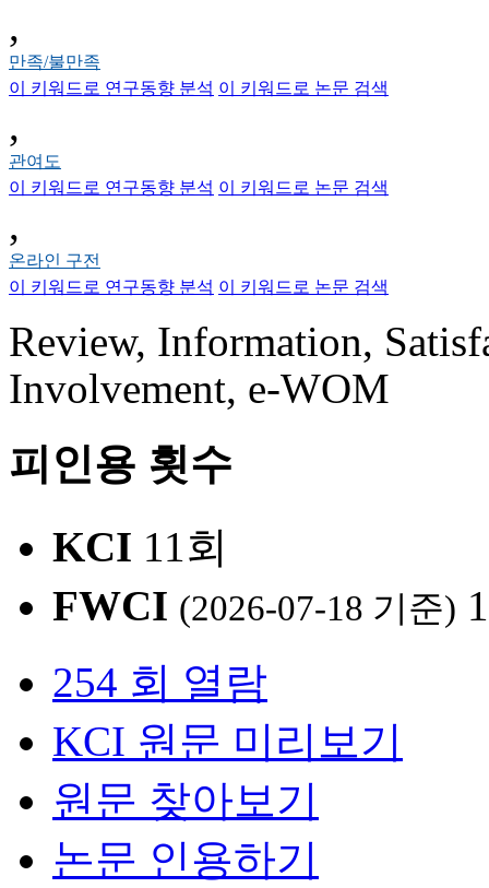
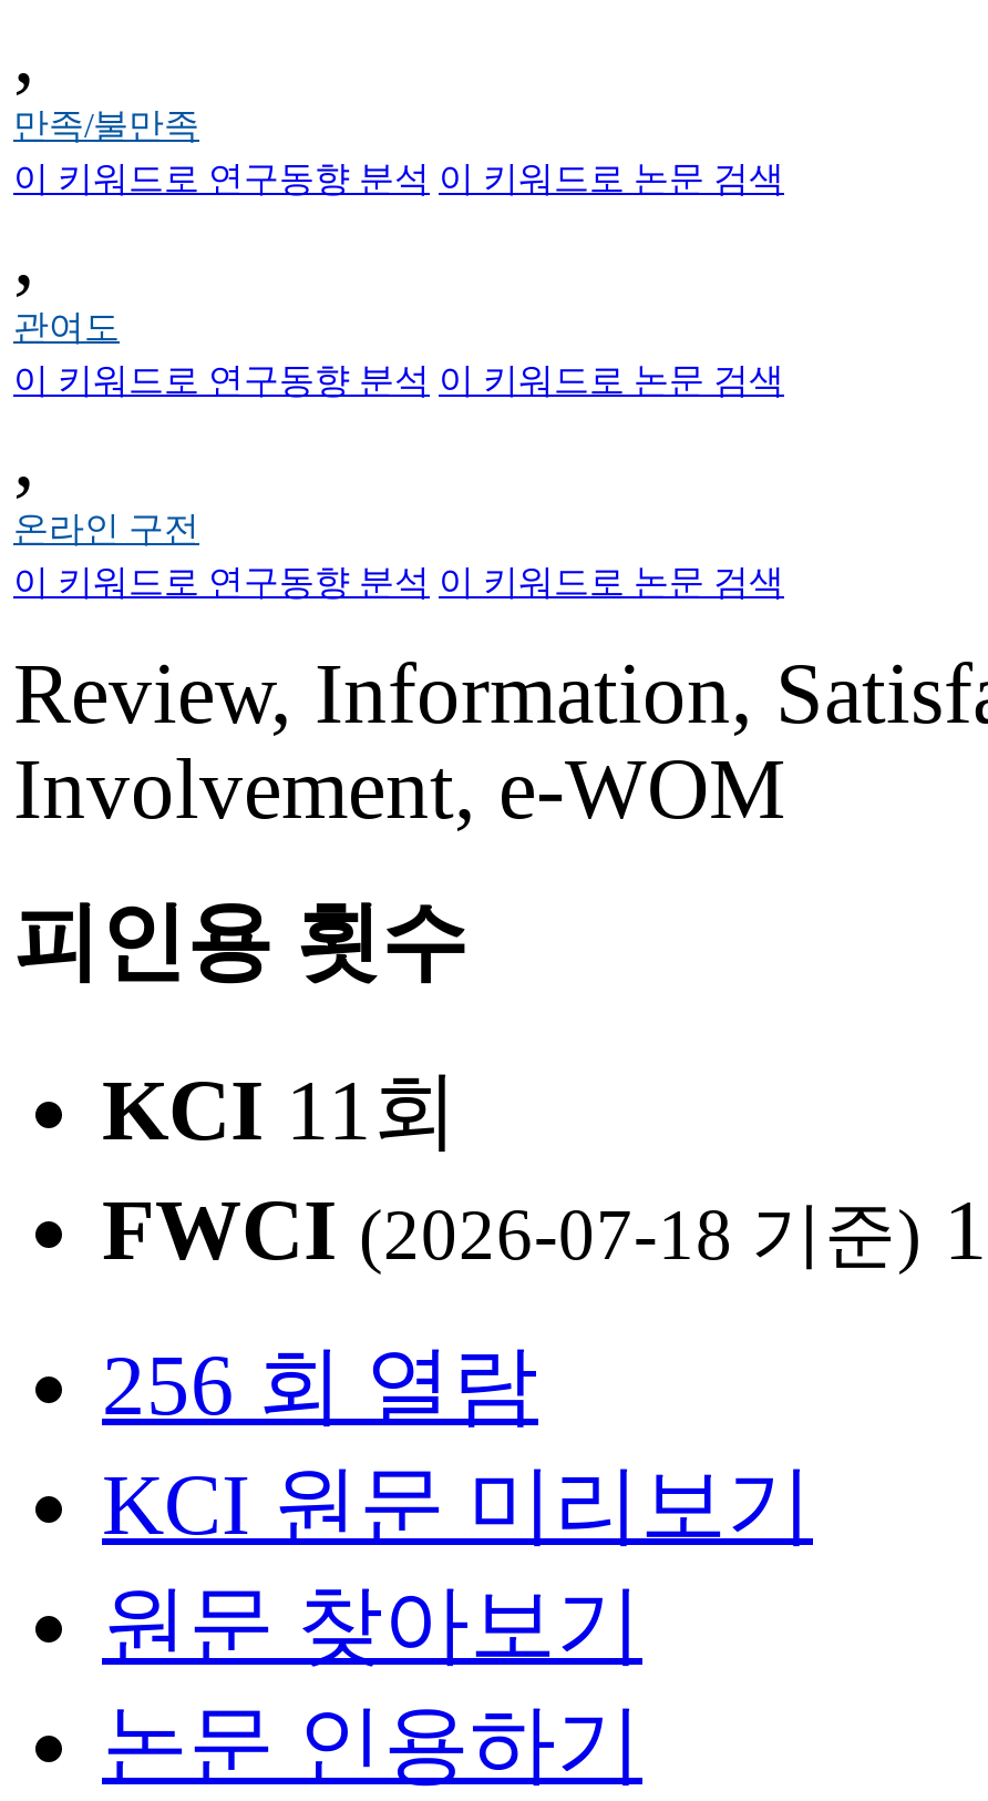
- 254 회 열람
+ 256 회 열람
